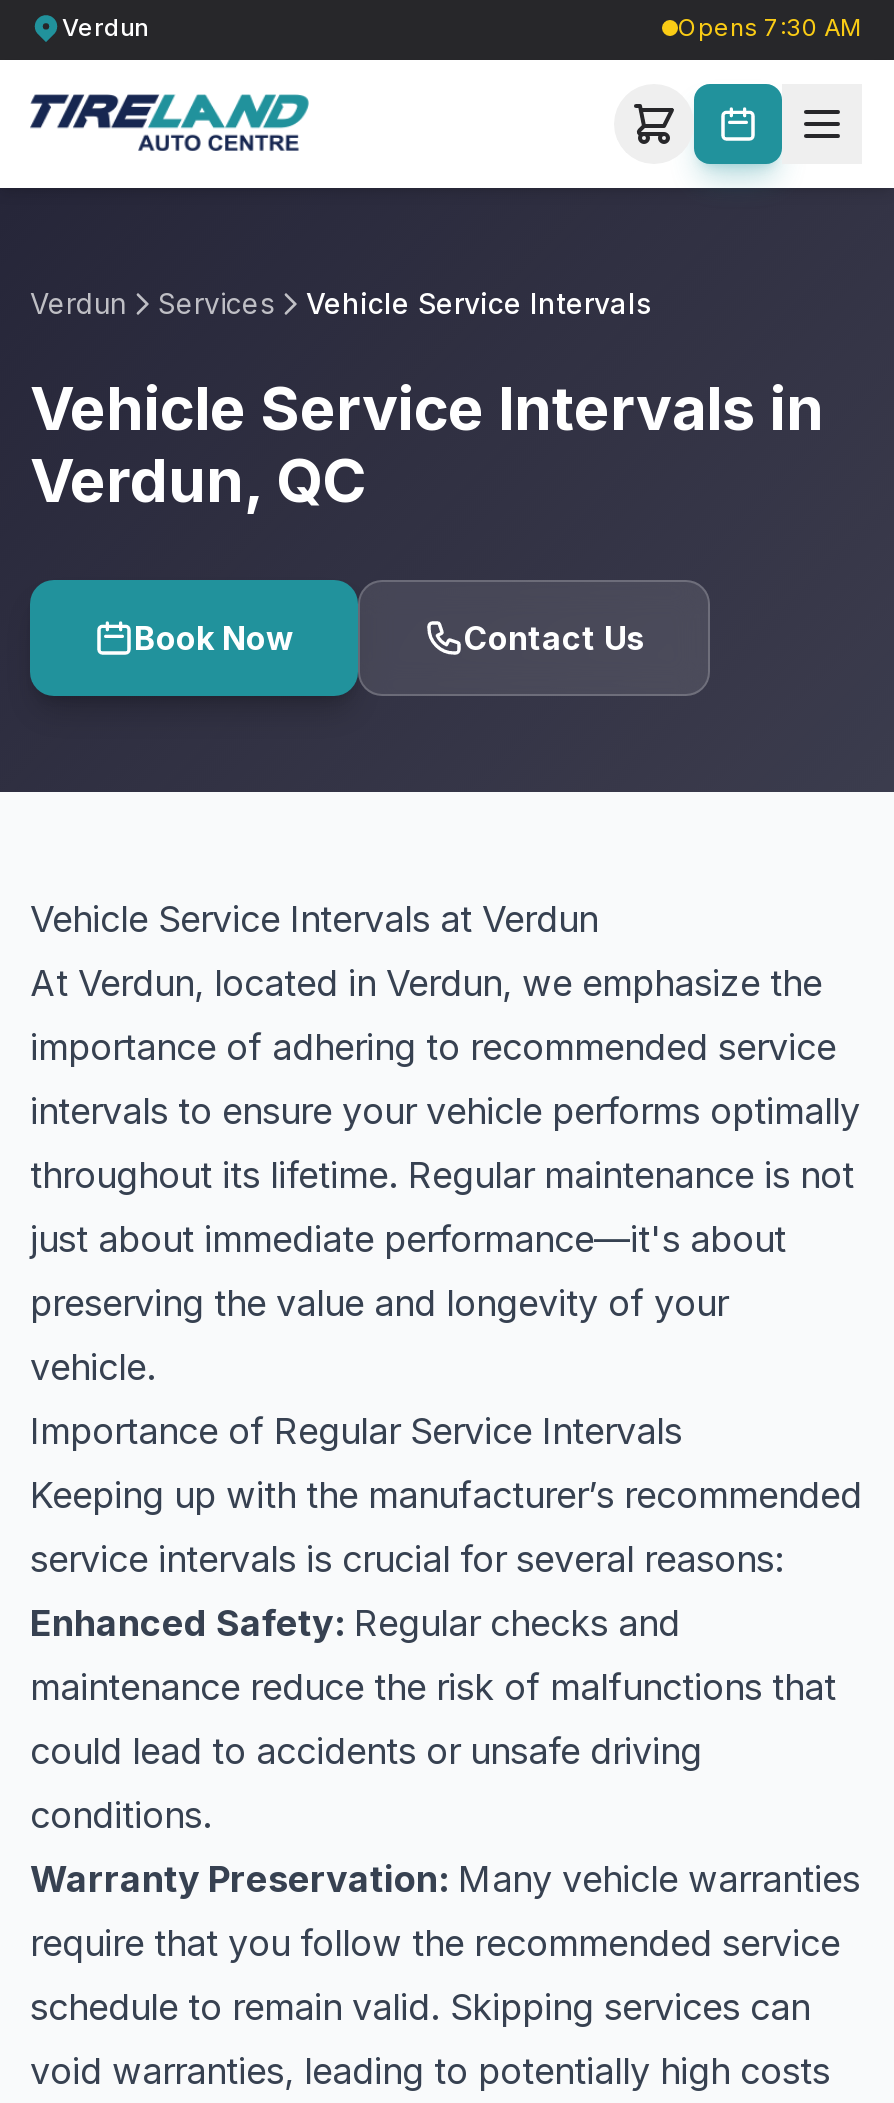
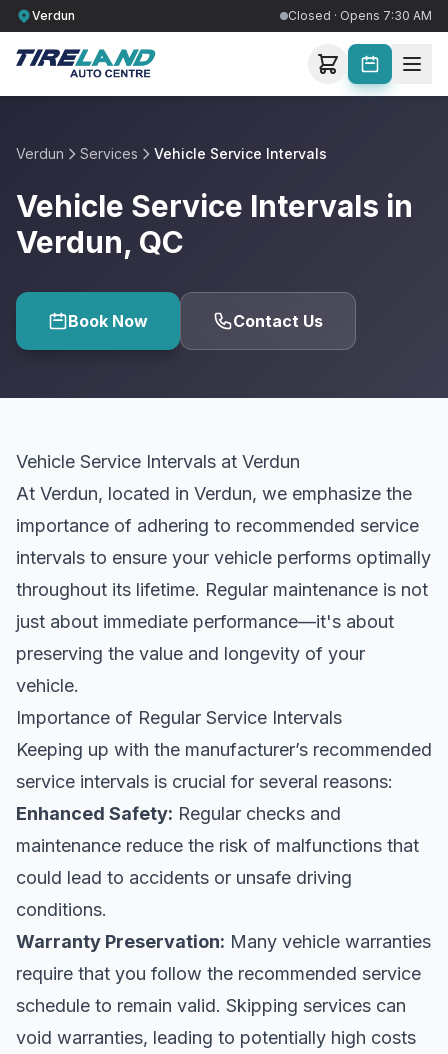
- Opens 7:30 AM
+ Closed · Opens 7:30 AM
